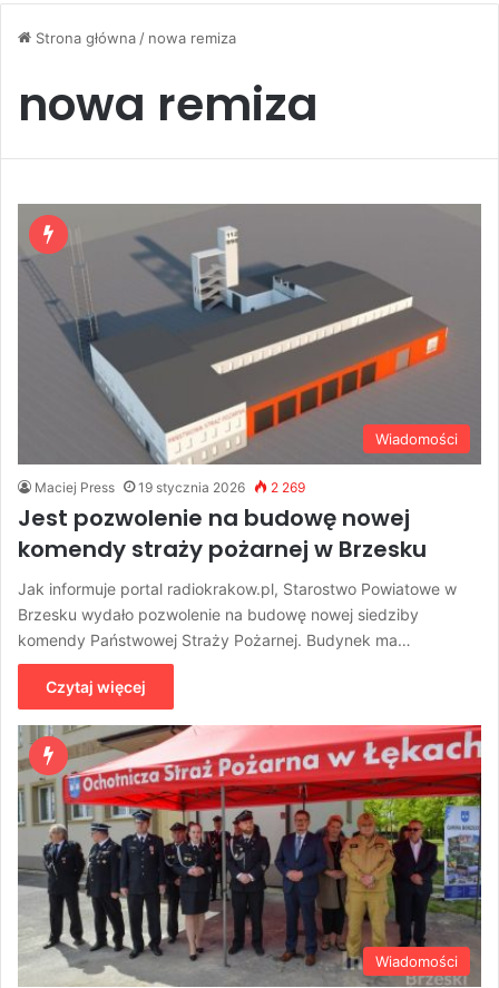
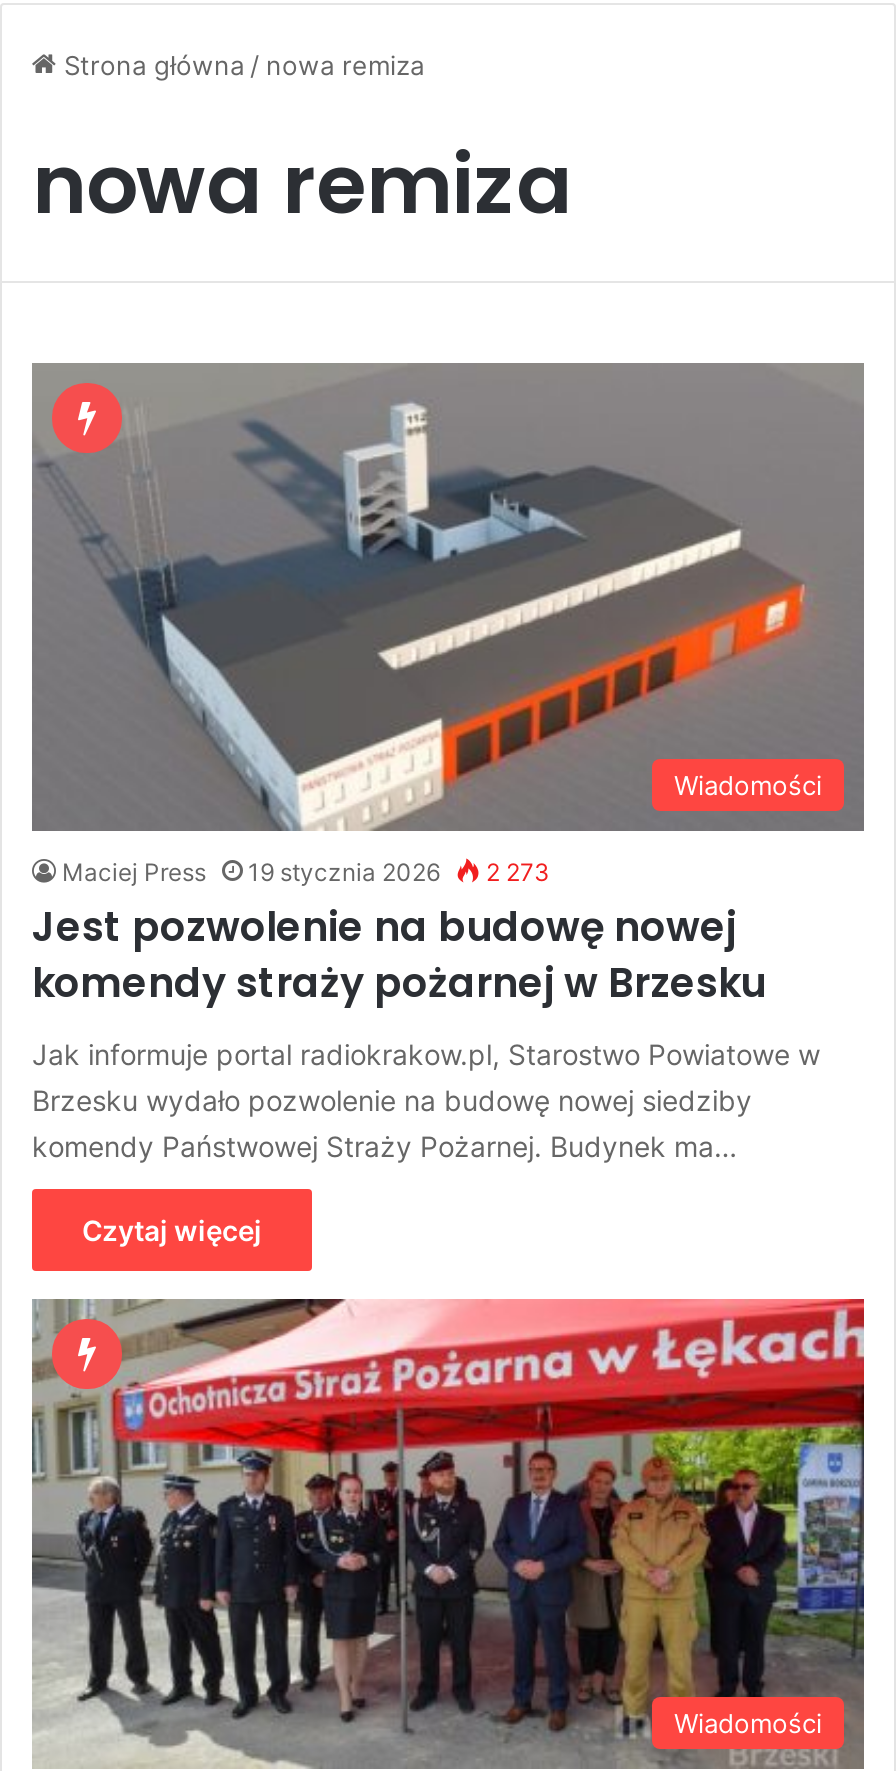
- Maciej Press 19 stycznia 2026 2 269
+ Maciej Press 19 stycznia 2026 2 273
